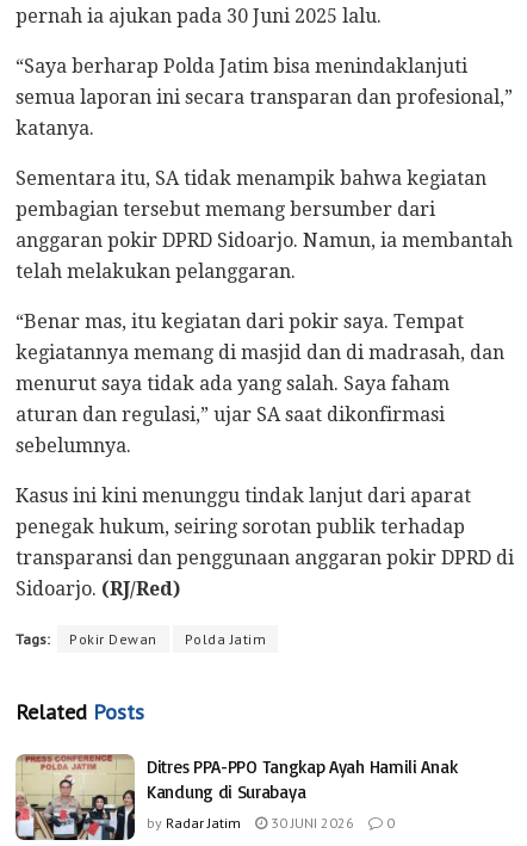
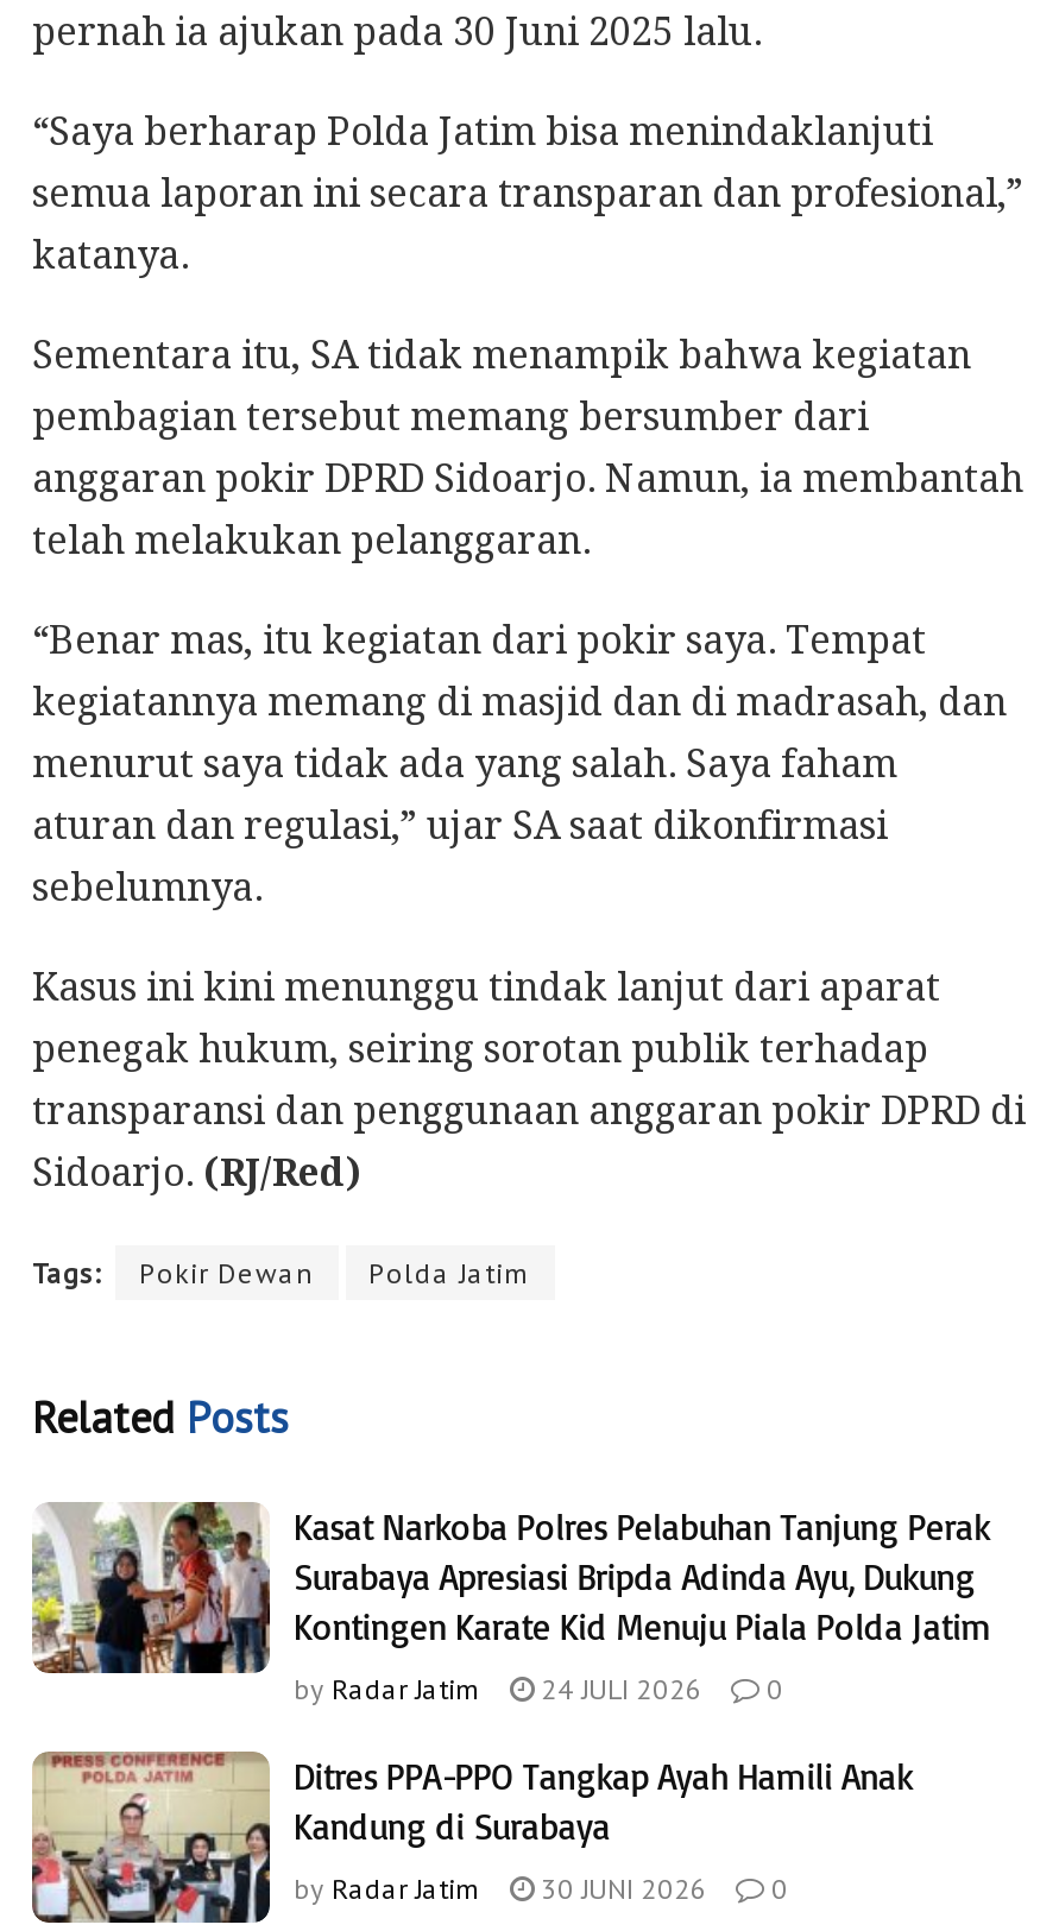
+ [image]
+ Kasat Narkoba Polres Pelabuhan Tanjung Perak
+ Surabaya Apresiasi Bripda Adinda Ayu, Dukung
+ Kontingen Karate Kid Menuju Piala Polda Jatim
+ by Radar Jatim
+ 24 JULI 2026
+ 0
